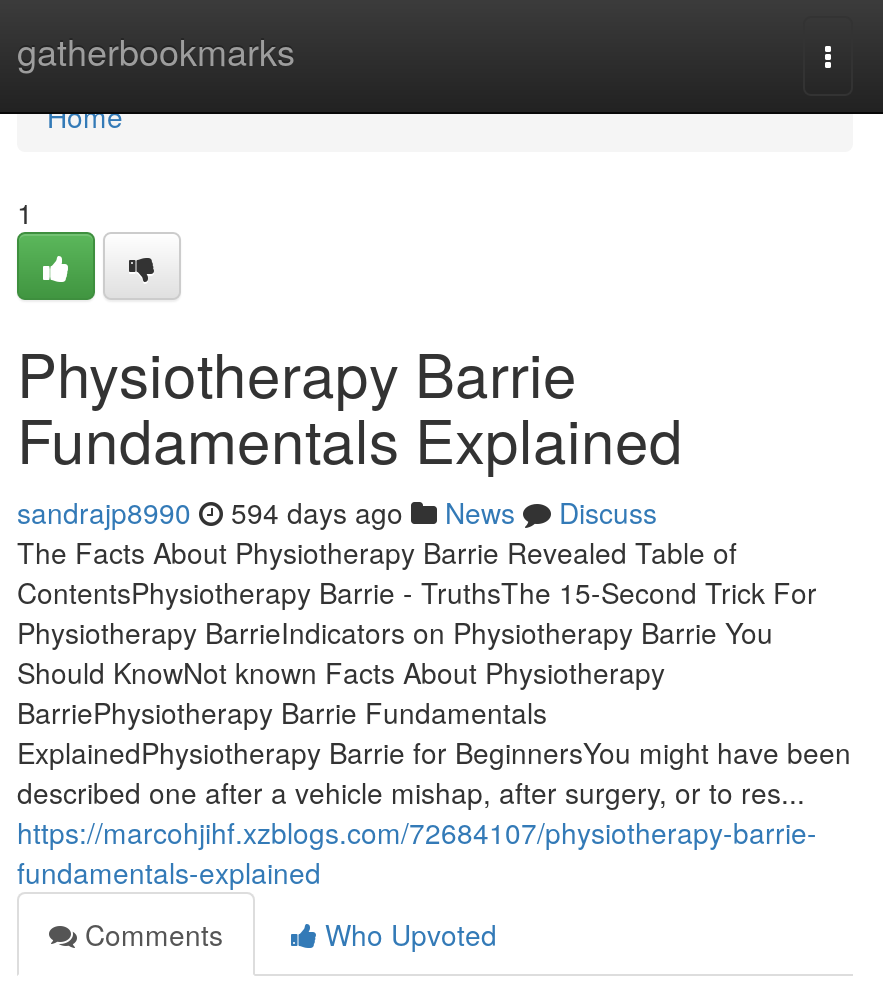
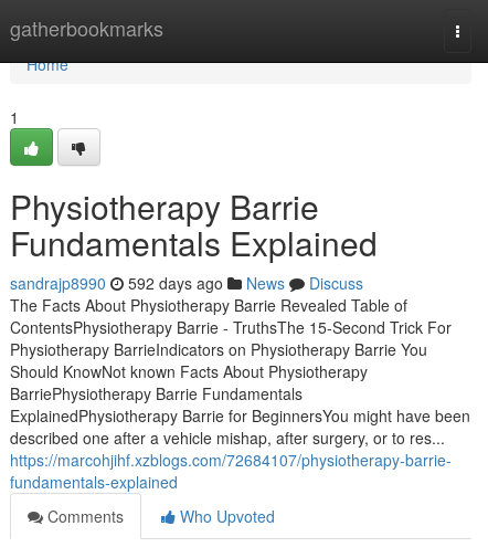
- sandrajp8990 594 days ago News Discuss
+ sandrajp8990 592 days ago News Discuss
